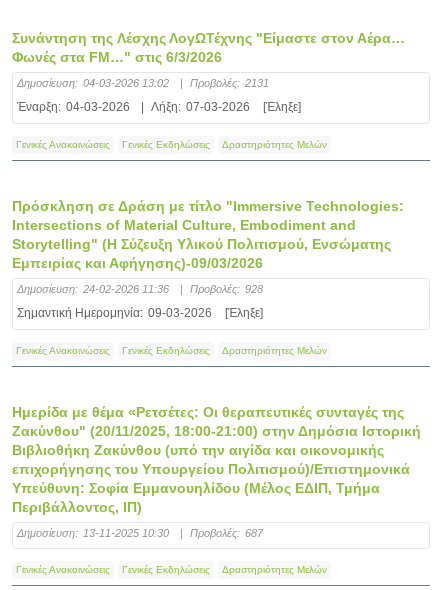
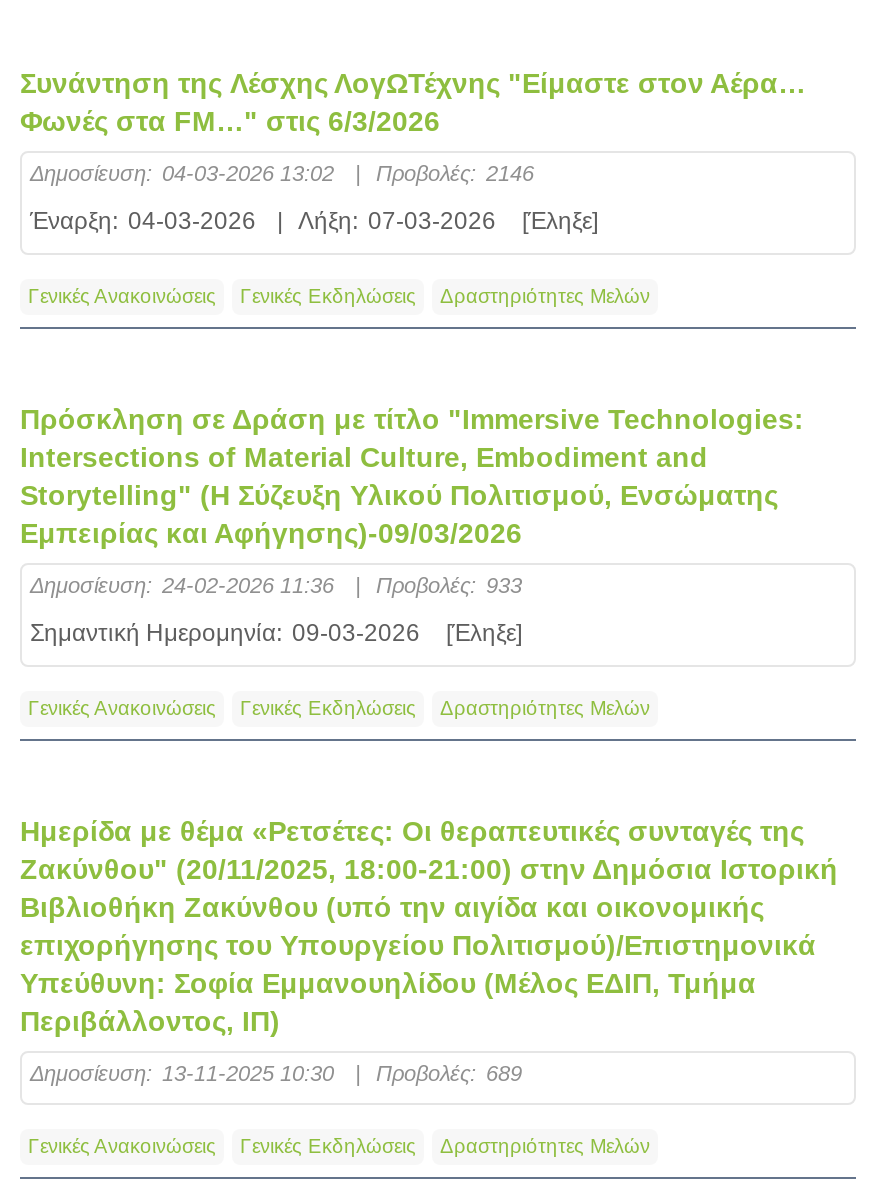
- Προβολές: 2131
+ Προβολές: 2146

- Προβολές: 928
+ Προβολές: 933

- Προβολές: 687
+ Προβολές: 689
